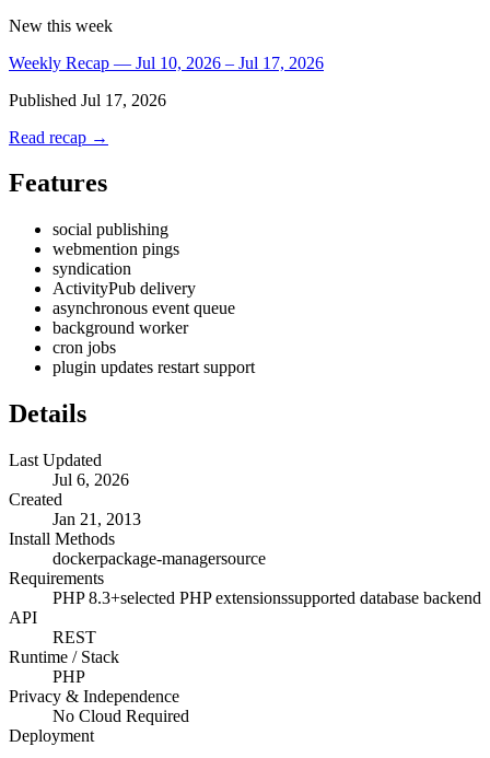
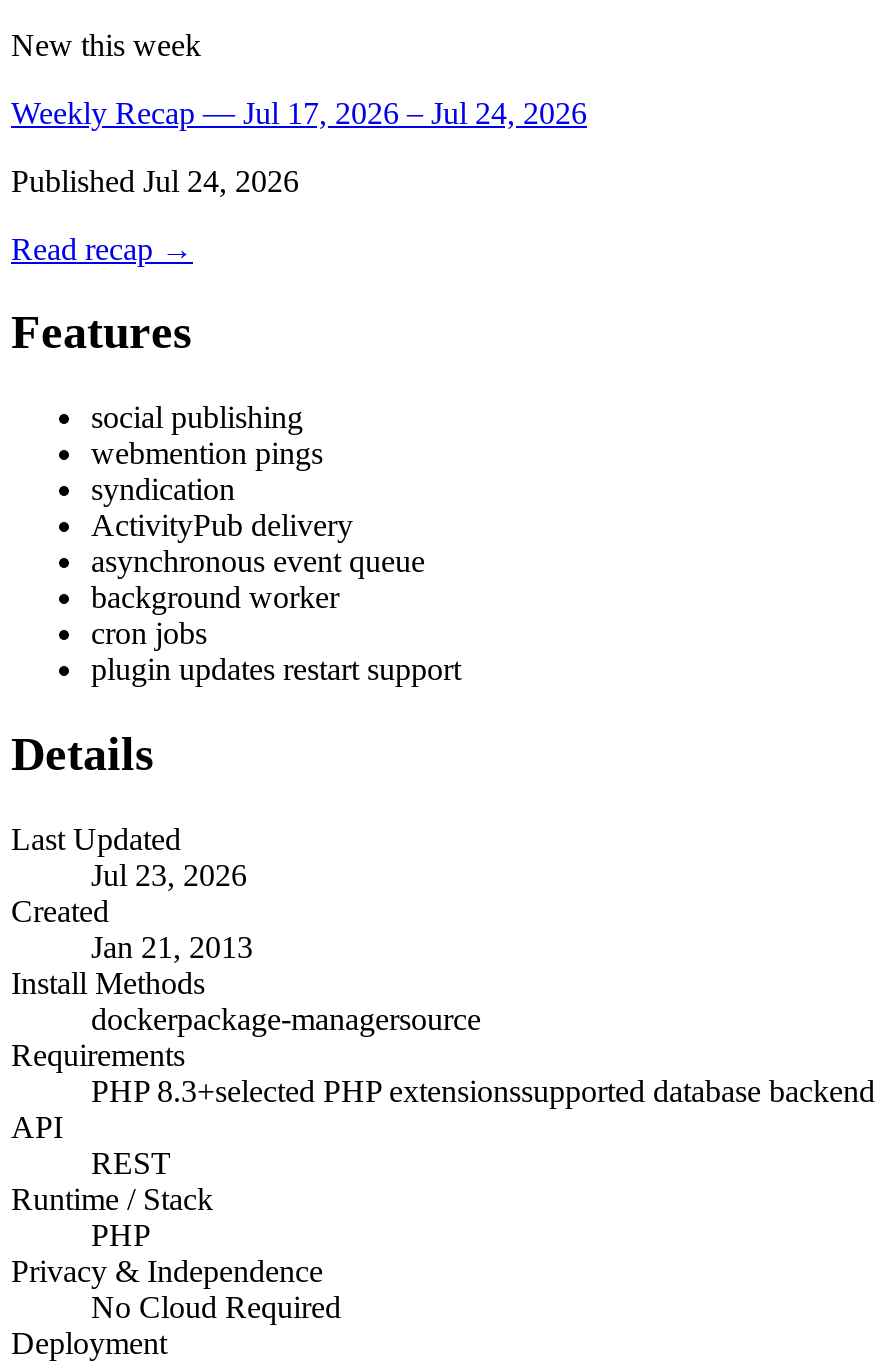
- Weekly Recap — Jul 10, 2026 – Jul 17, 2026
+ Weekly Recap — Jul 17, 2026 – Jul 24, 2026

- Published Jul 17, 2026
+ Published Jul 24, 2026

- Jul 6, 2026
+ Jul 23, 2026
